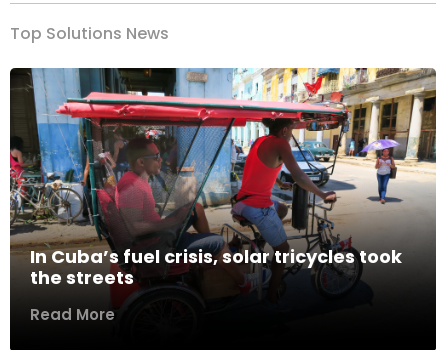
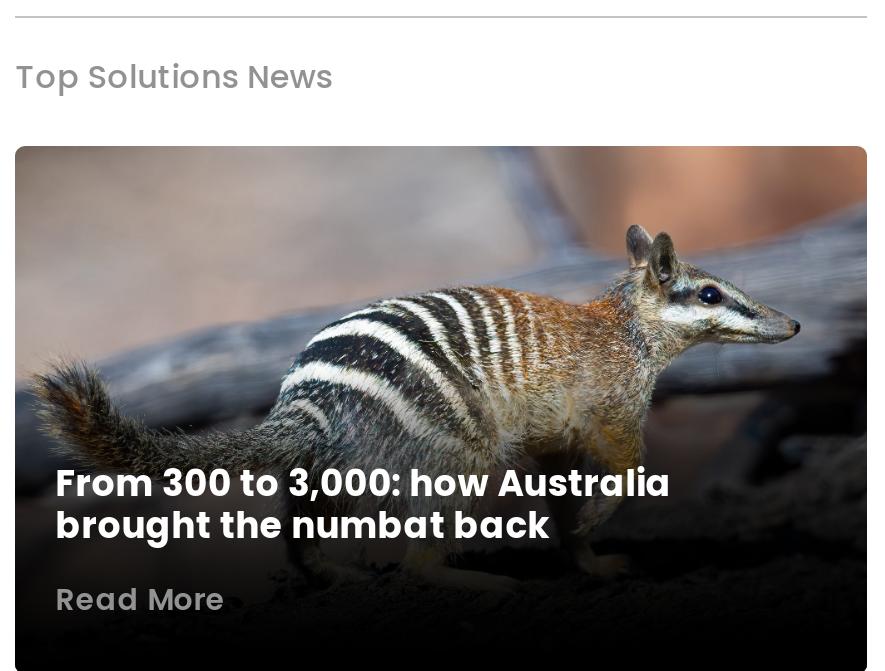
- [image]
- In Cuba’s fuel crisis, solar tricycles took
- the streets
+ [image]
+ From 300 to 3,000: how Australia
+ brought the numbat back
